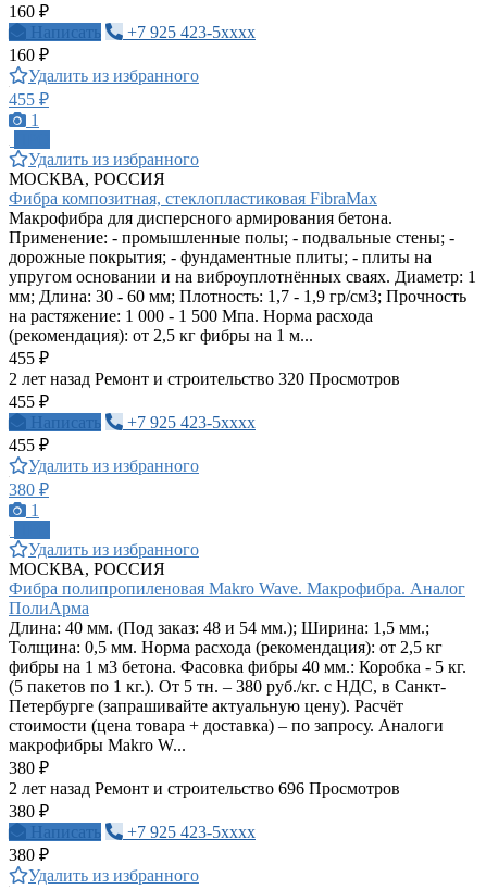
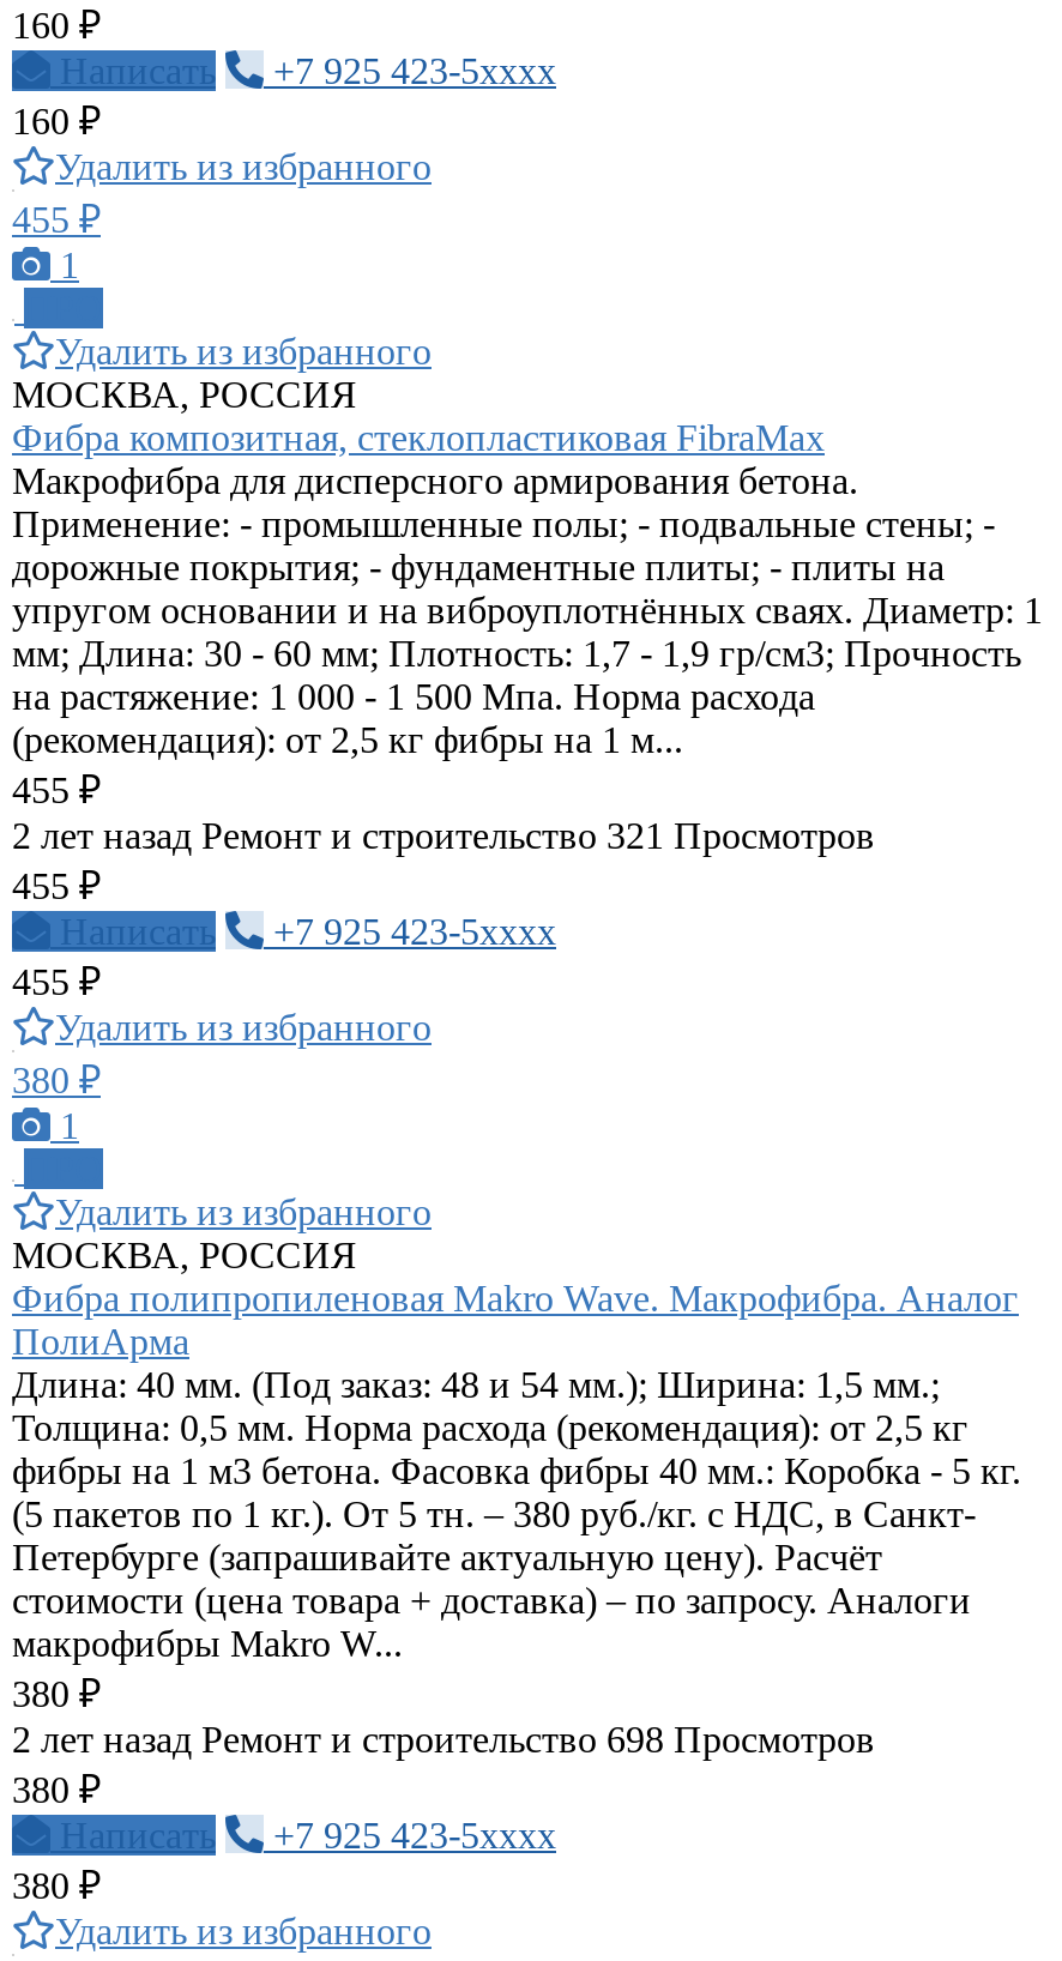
- 2 лет назад Ремонт и строительство 320 Просмотров
+ 2 лет назад Ремонт и строительство 321 Просмотров

- 2 лет назад Ремонт и строительство 696 Просмотров
+ 2 лет назад Ремонт и строительство 698 Просмотров
